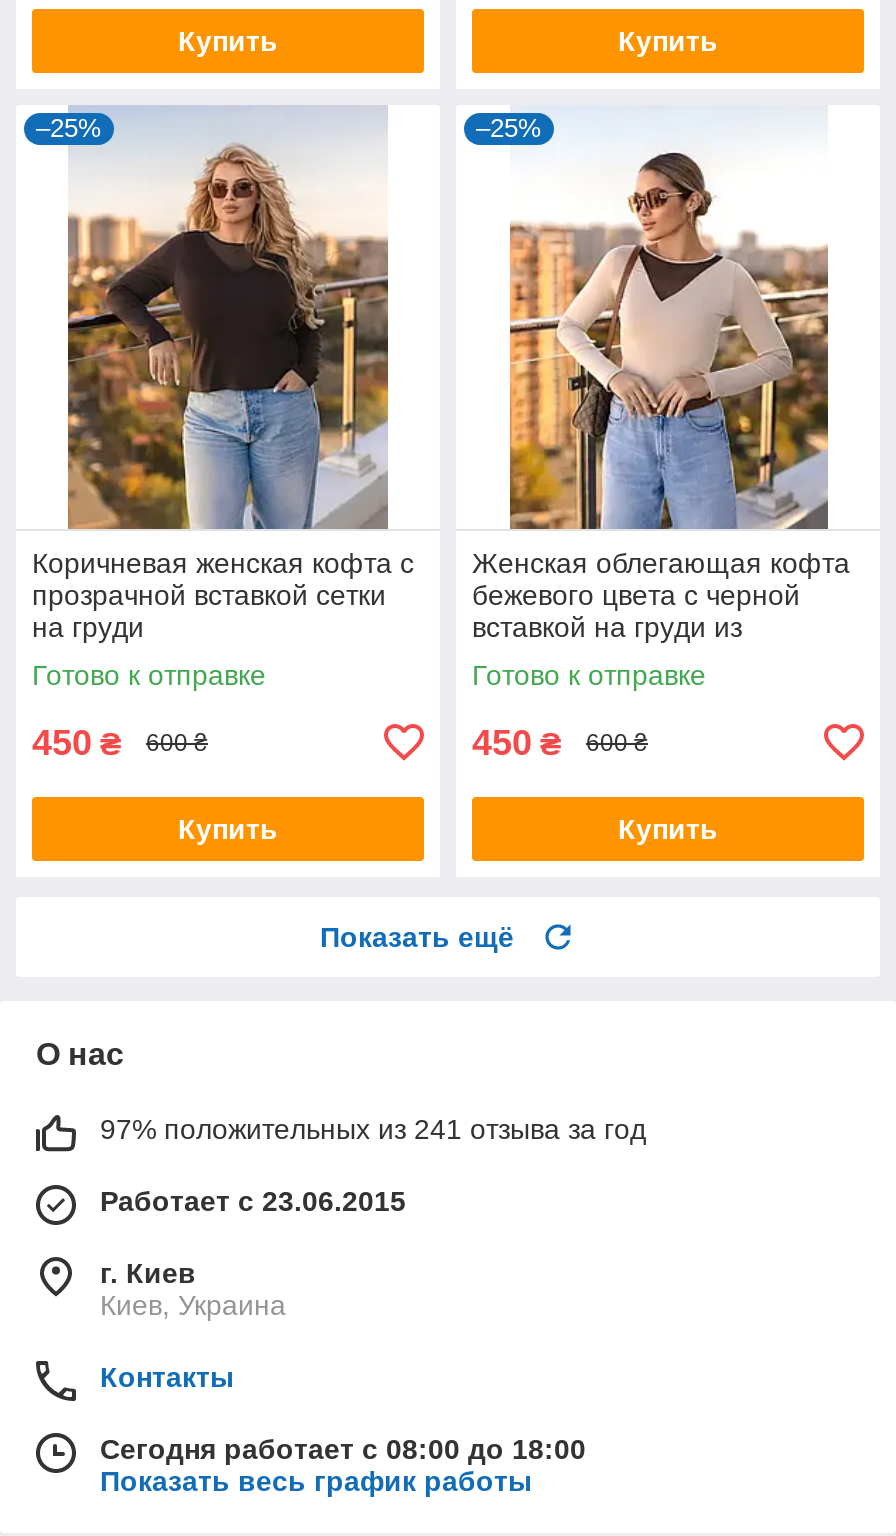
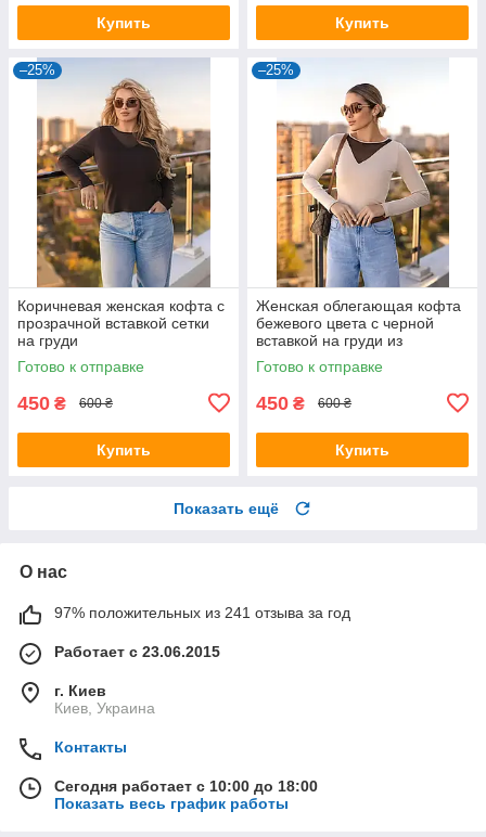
- Сегодня работает с 08:00 до 18:00
+ Сегодня работает с 10:00 до 18:00
